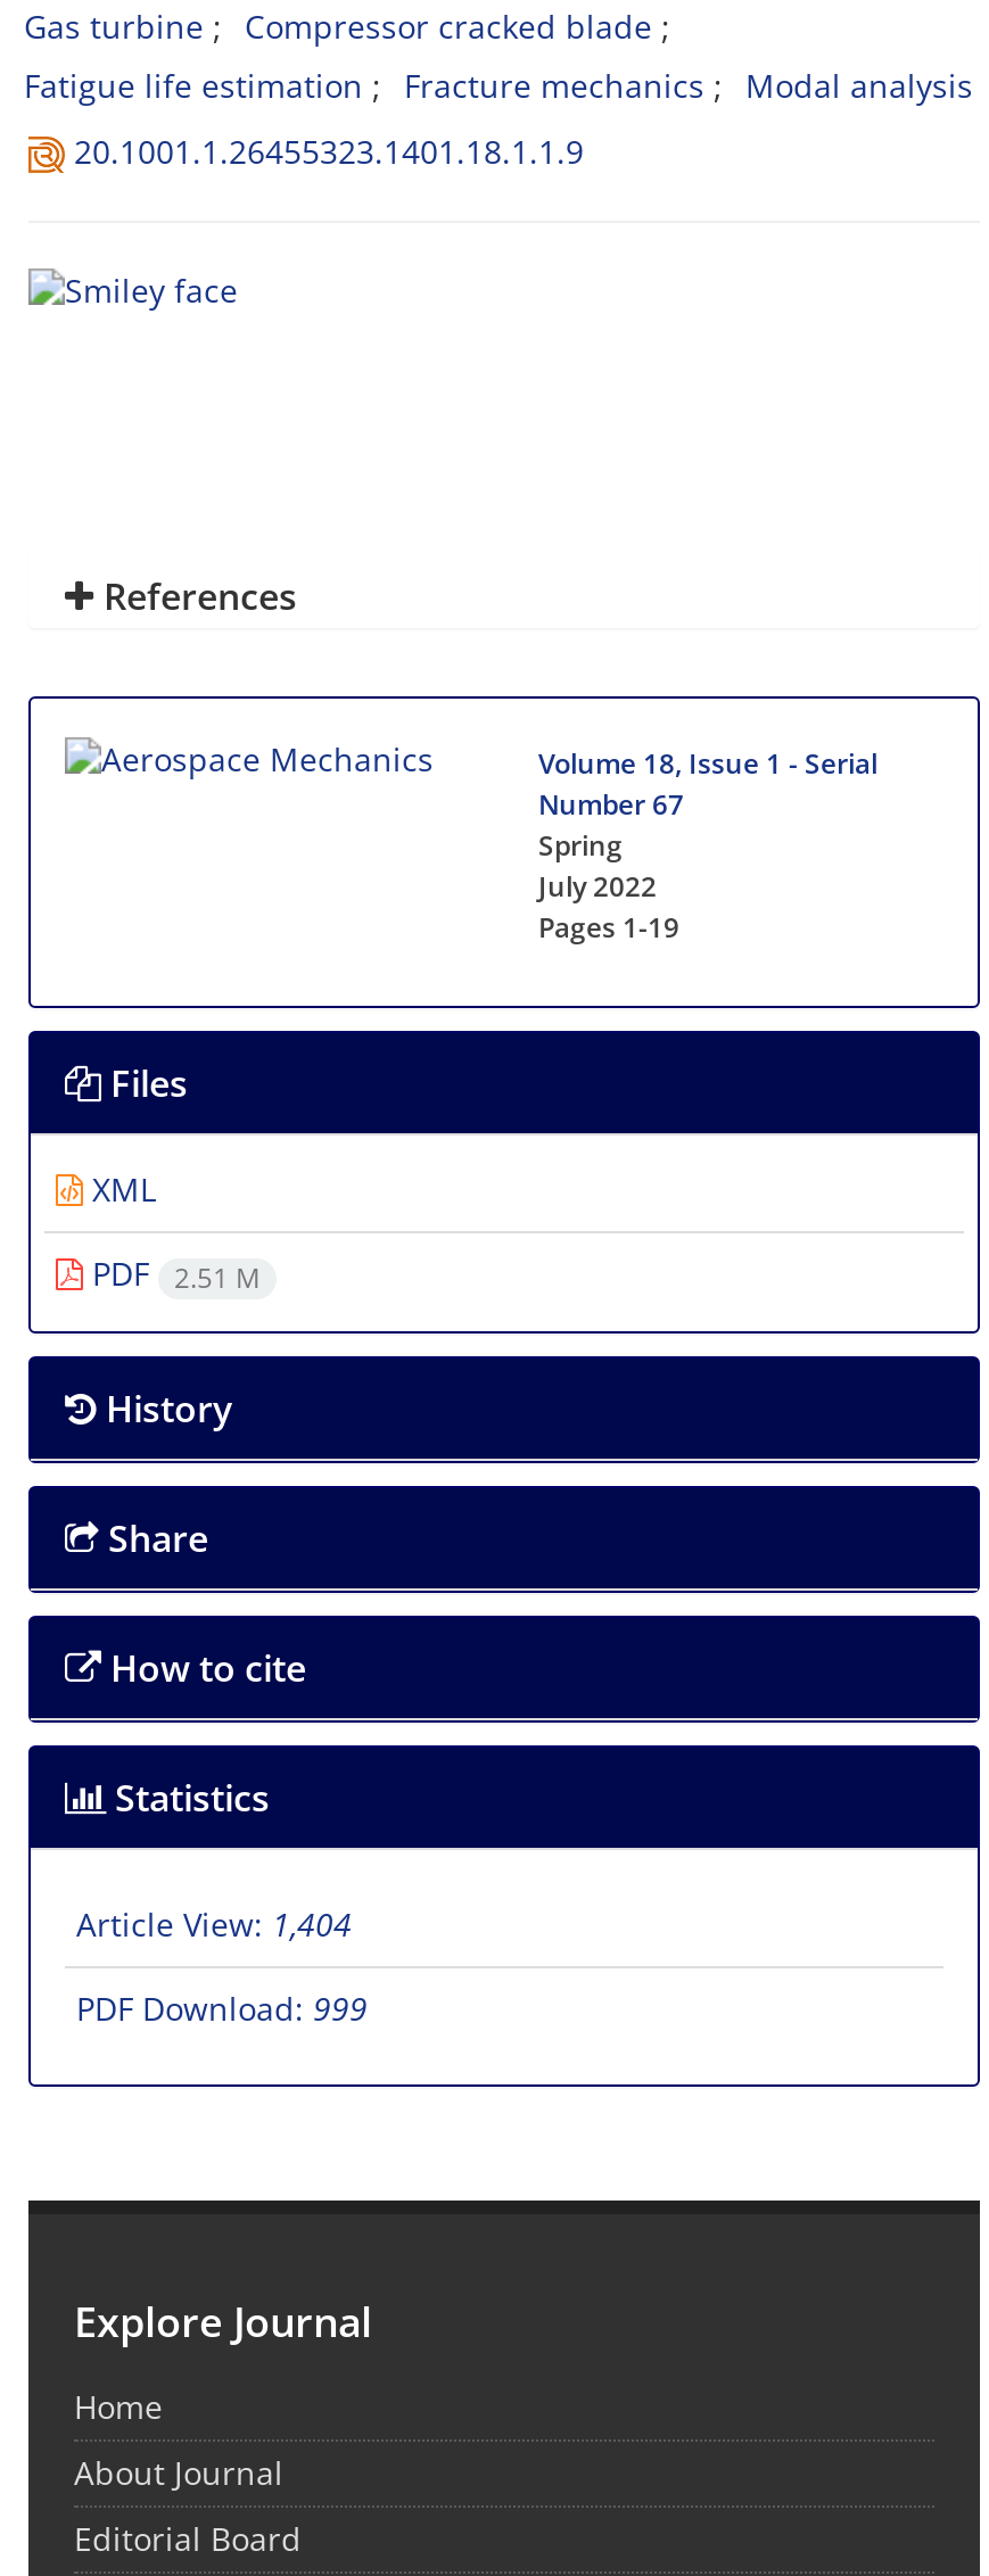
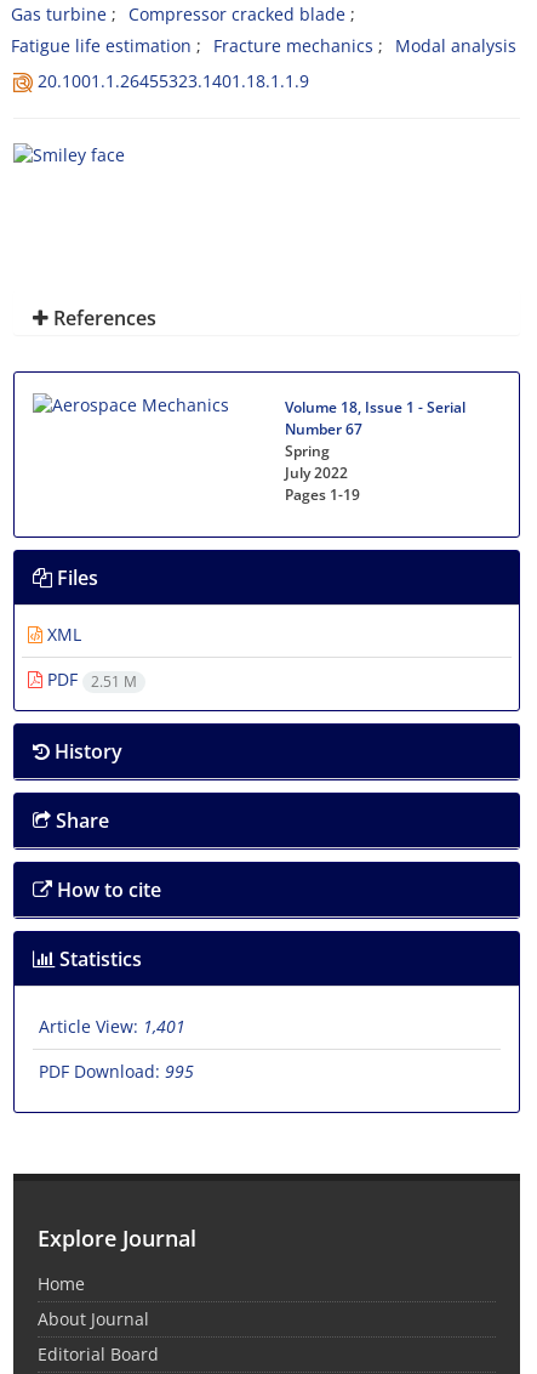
- Article View: 1,404
+ Article View: 1,401

- PDF Download: 999
+ PDF Download: 995
